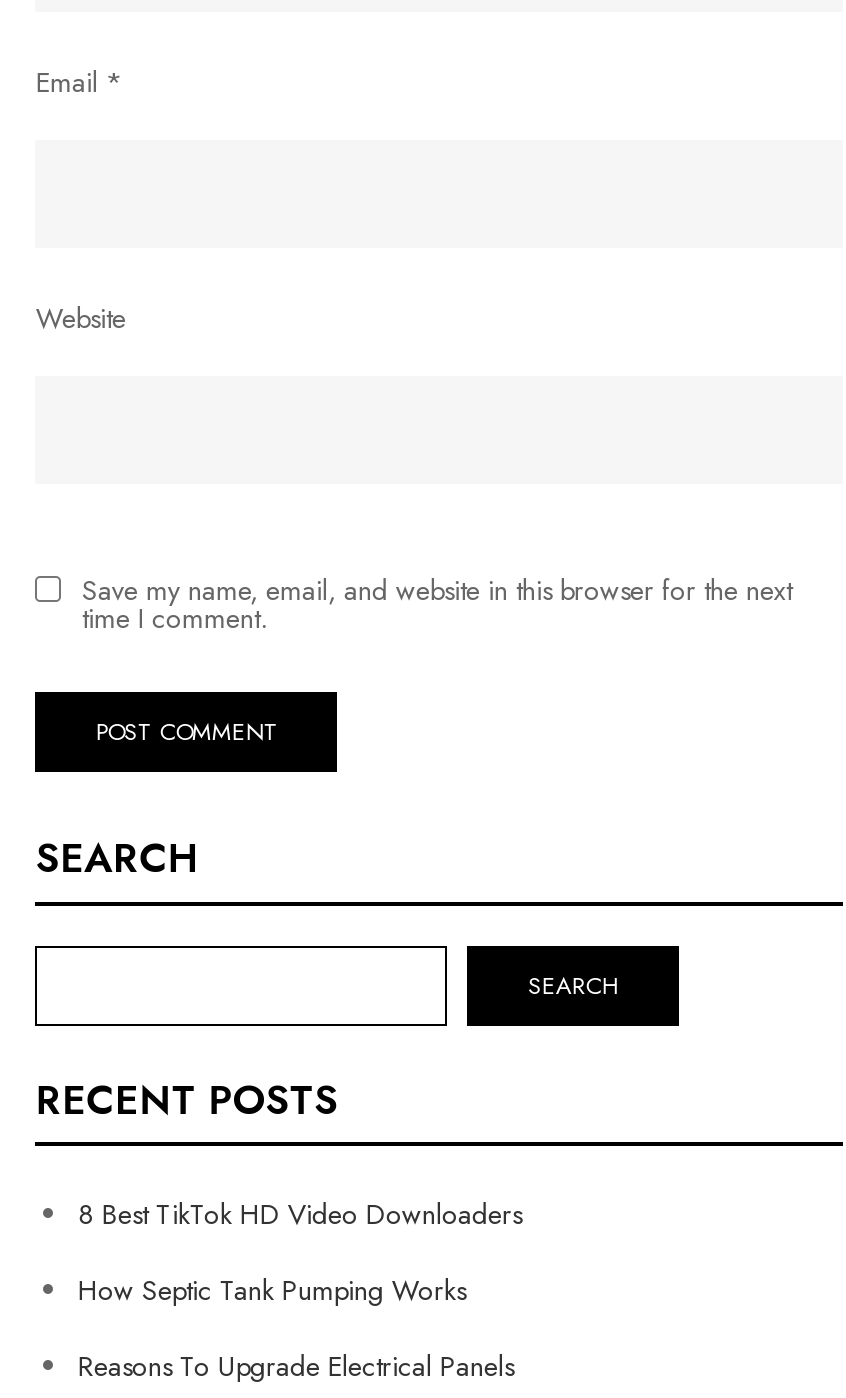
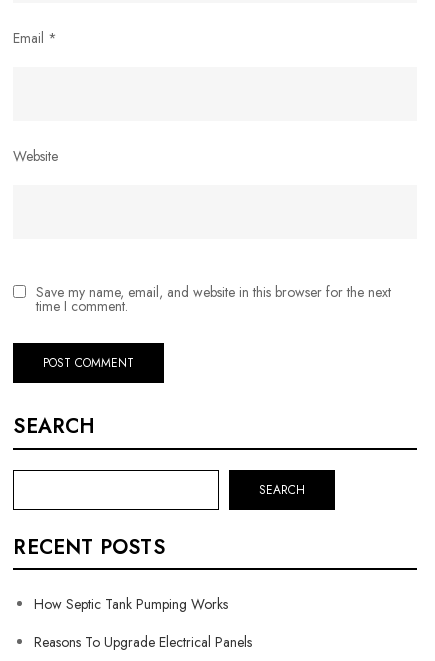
- 8 Best TikTok HD Video Downloaders
